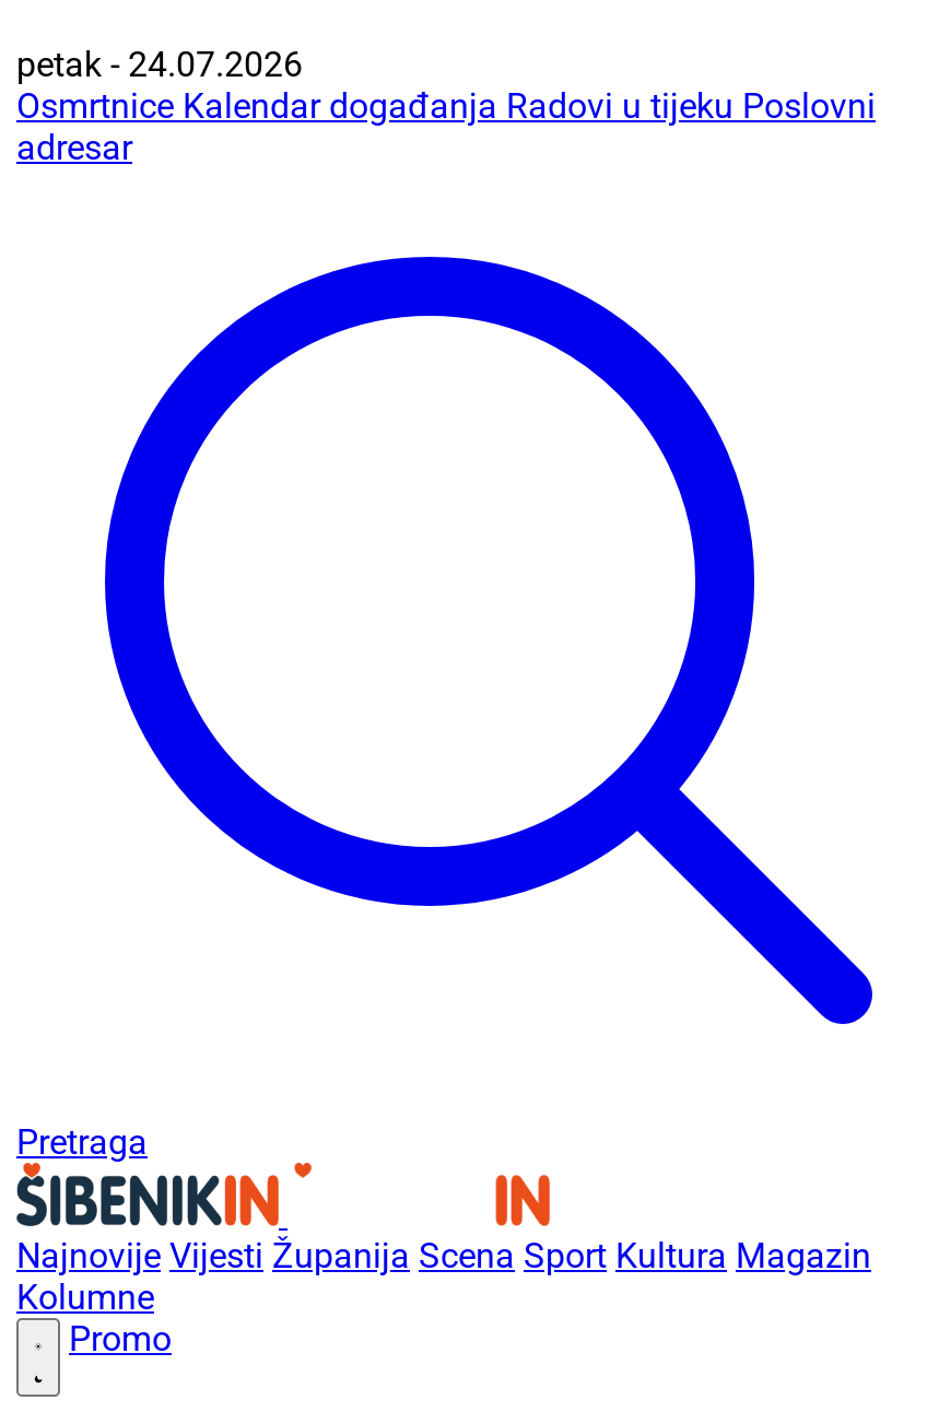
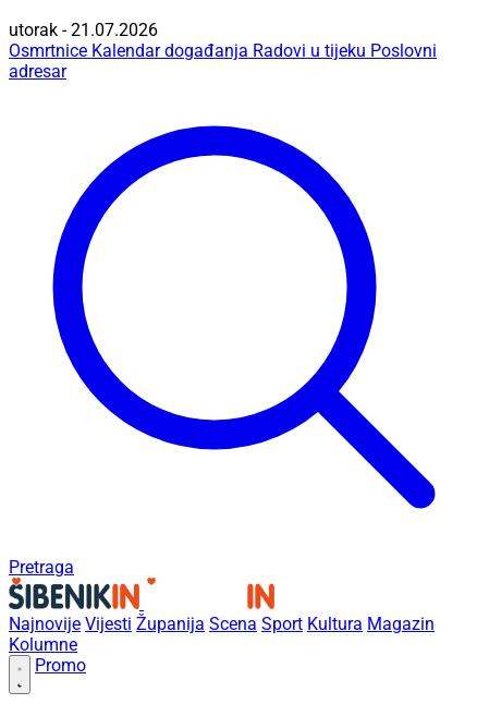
- petak - 24.07.2026
+ utorak - 21.07.2026
